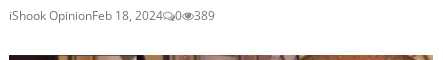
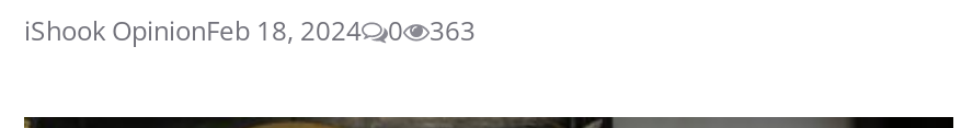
- iShook OpinionFeb 18, 2024 0 389
+ iShook OpinionFeb 18, 2024 0 363
